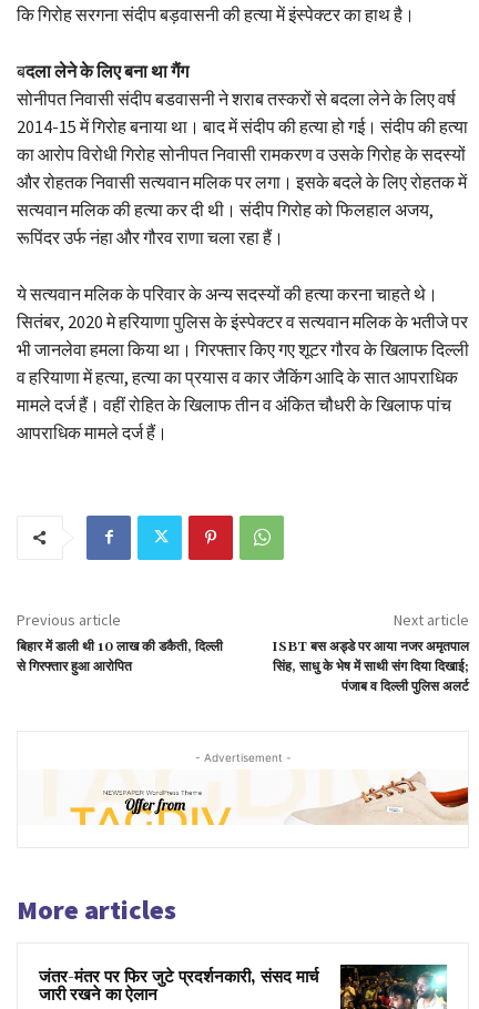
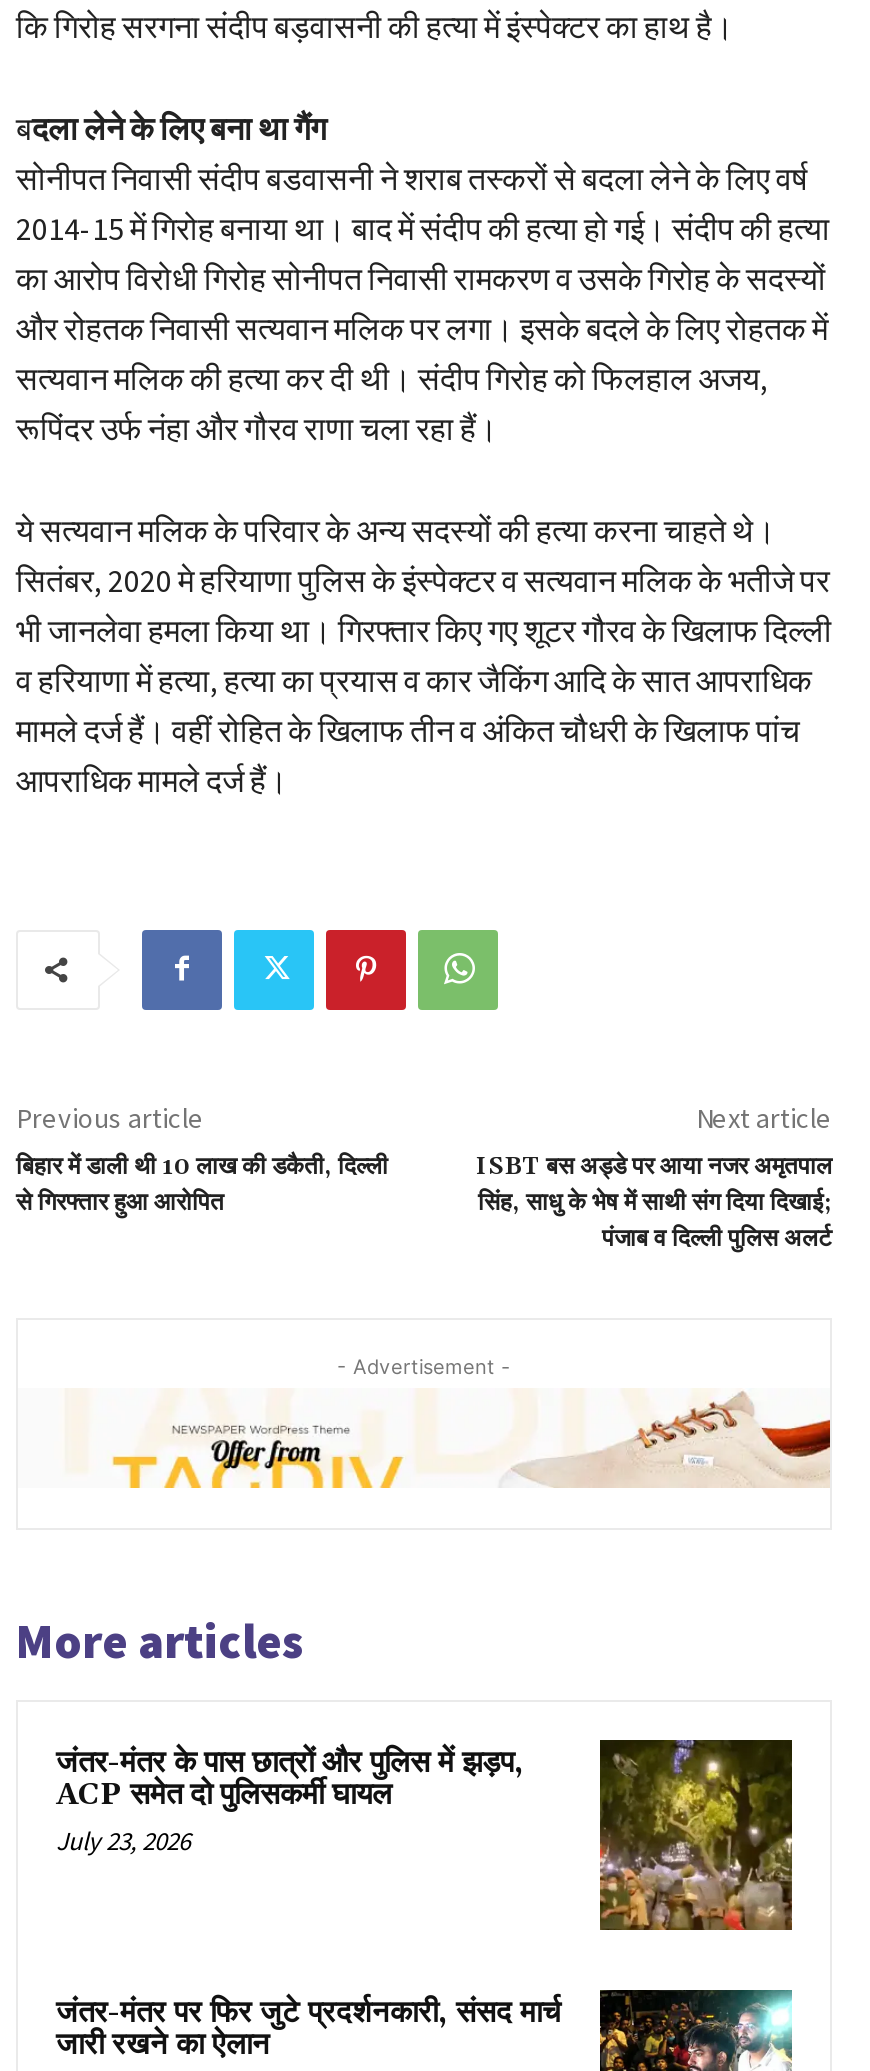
+ [image]
+ जंतर-मंतर के पास छात्रों और पुलिस में झड़प,
+ ACP समेत दो पुलिसकर्मी घायल
+ July 23, 2026
